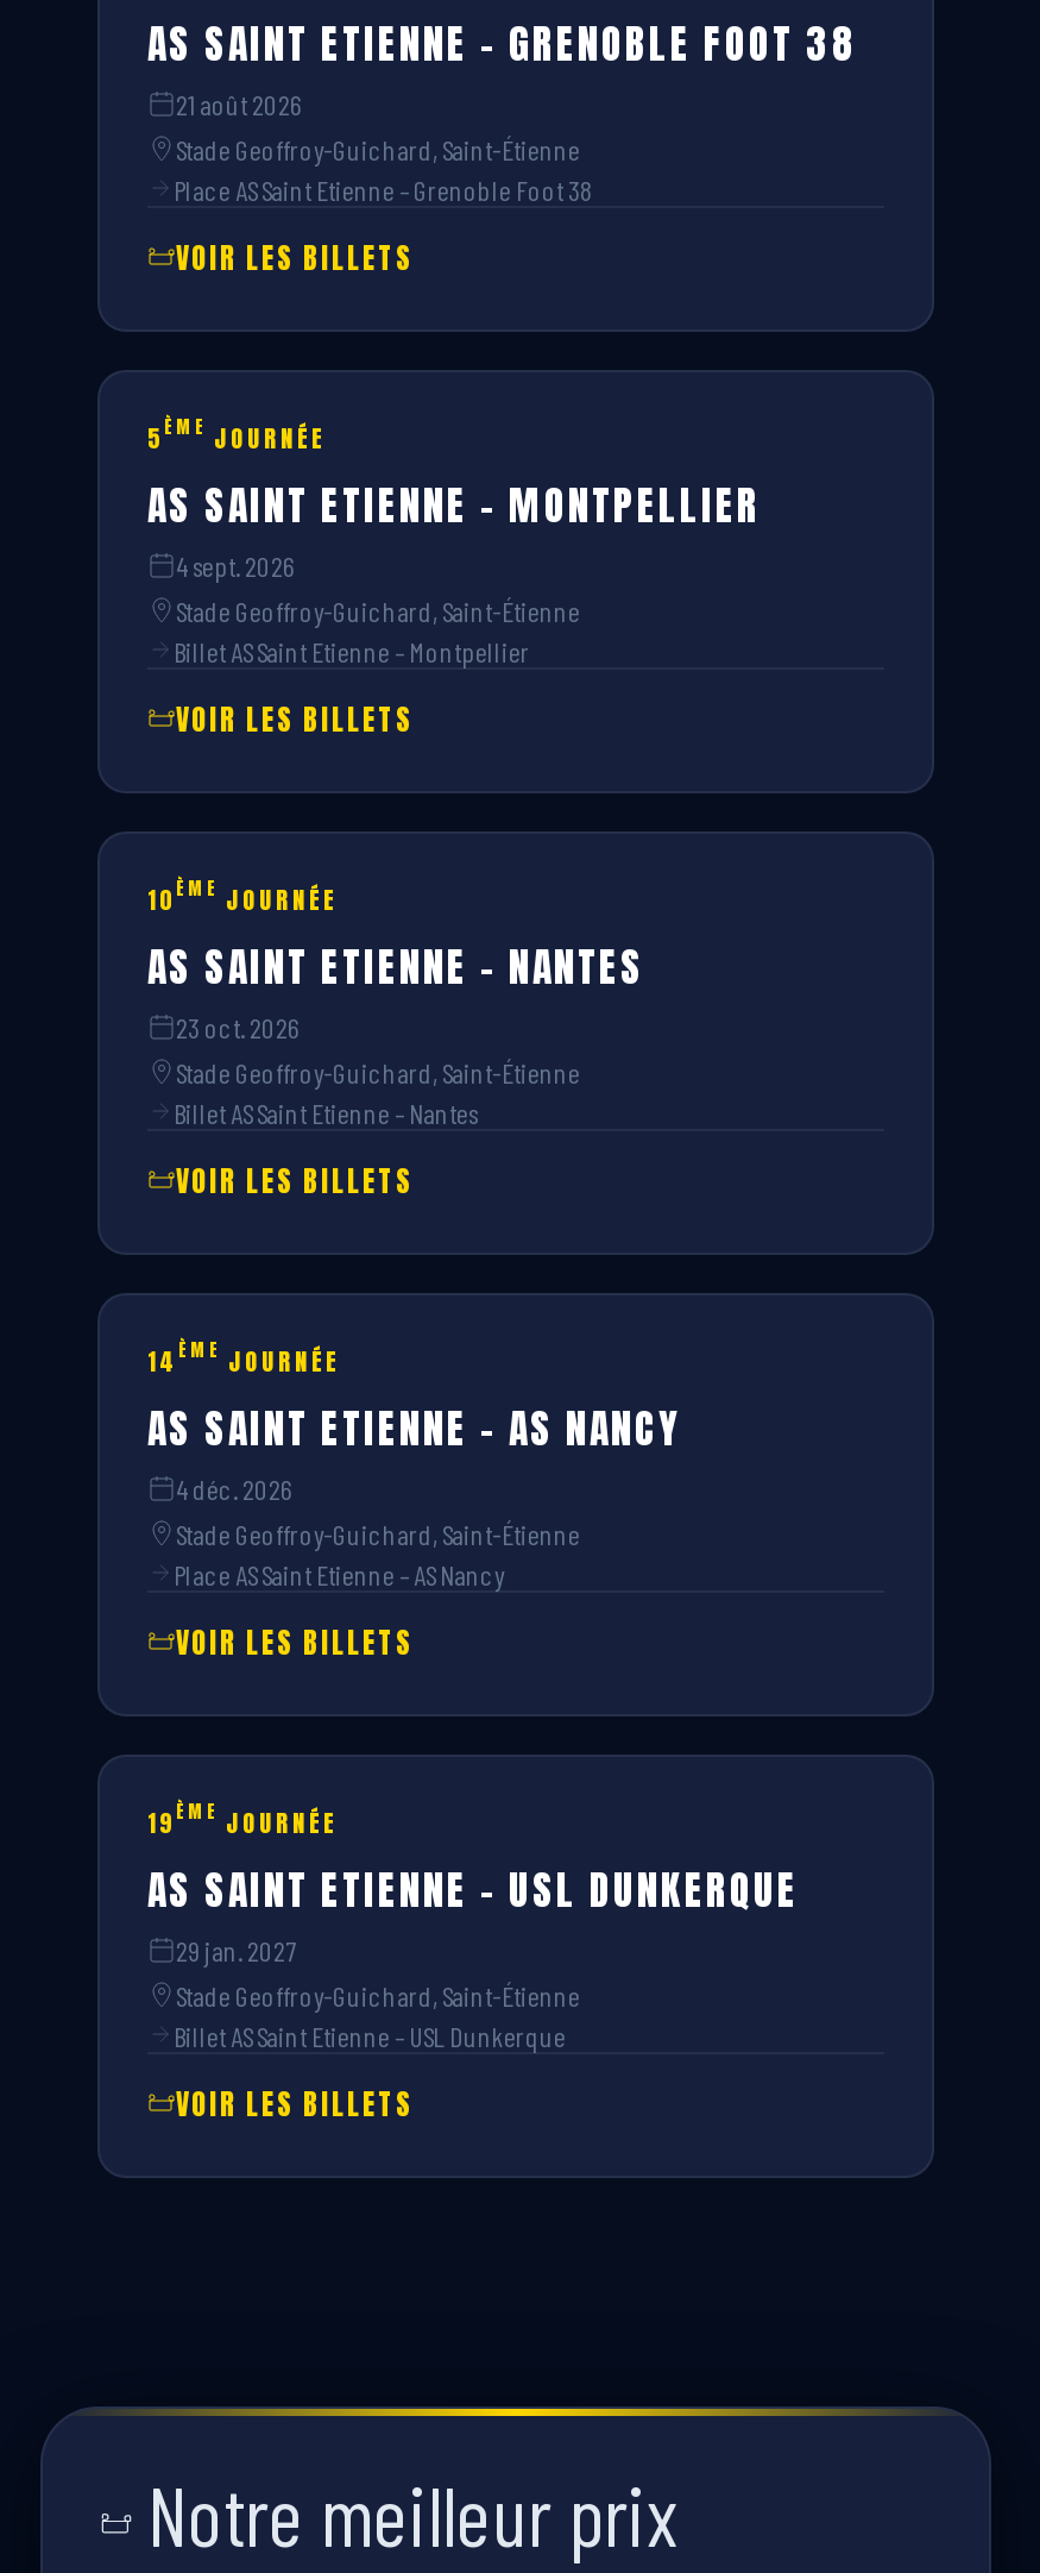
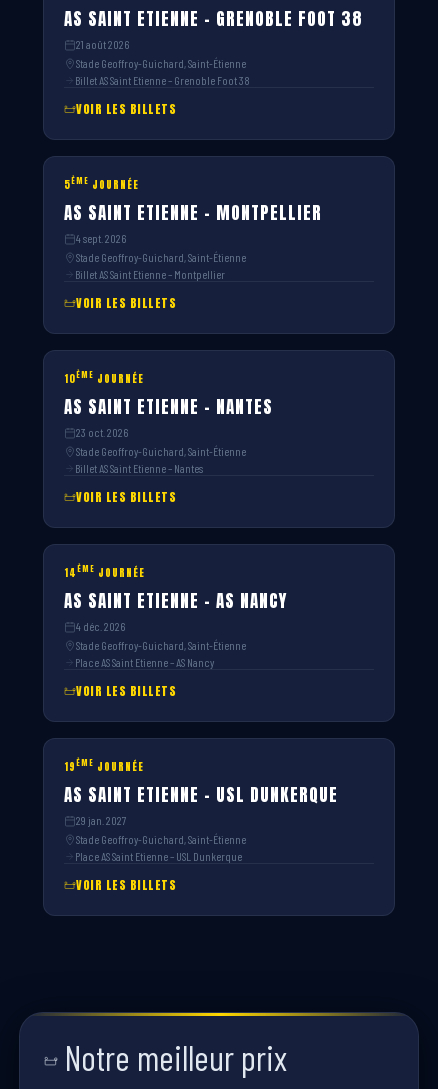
- Place AS Saint Etienne – Grenoble Foot 38
+ Billet AS Saint Etienne – Grenoble Foot 38

- Billet AS Saint Etienne – USL Dunkerque
+ Place AS Saint Etienne – USL Dunkerque
